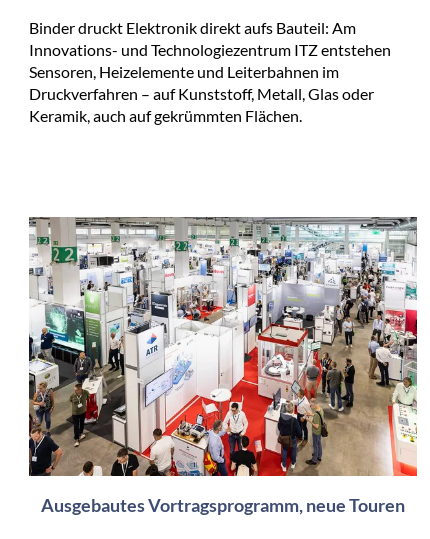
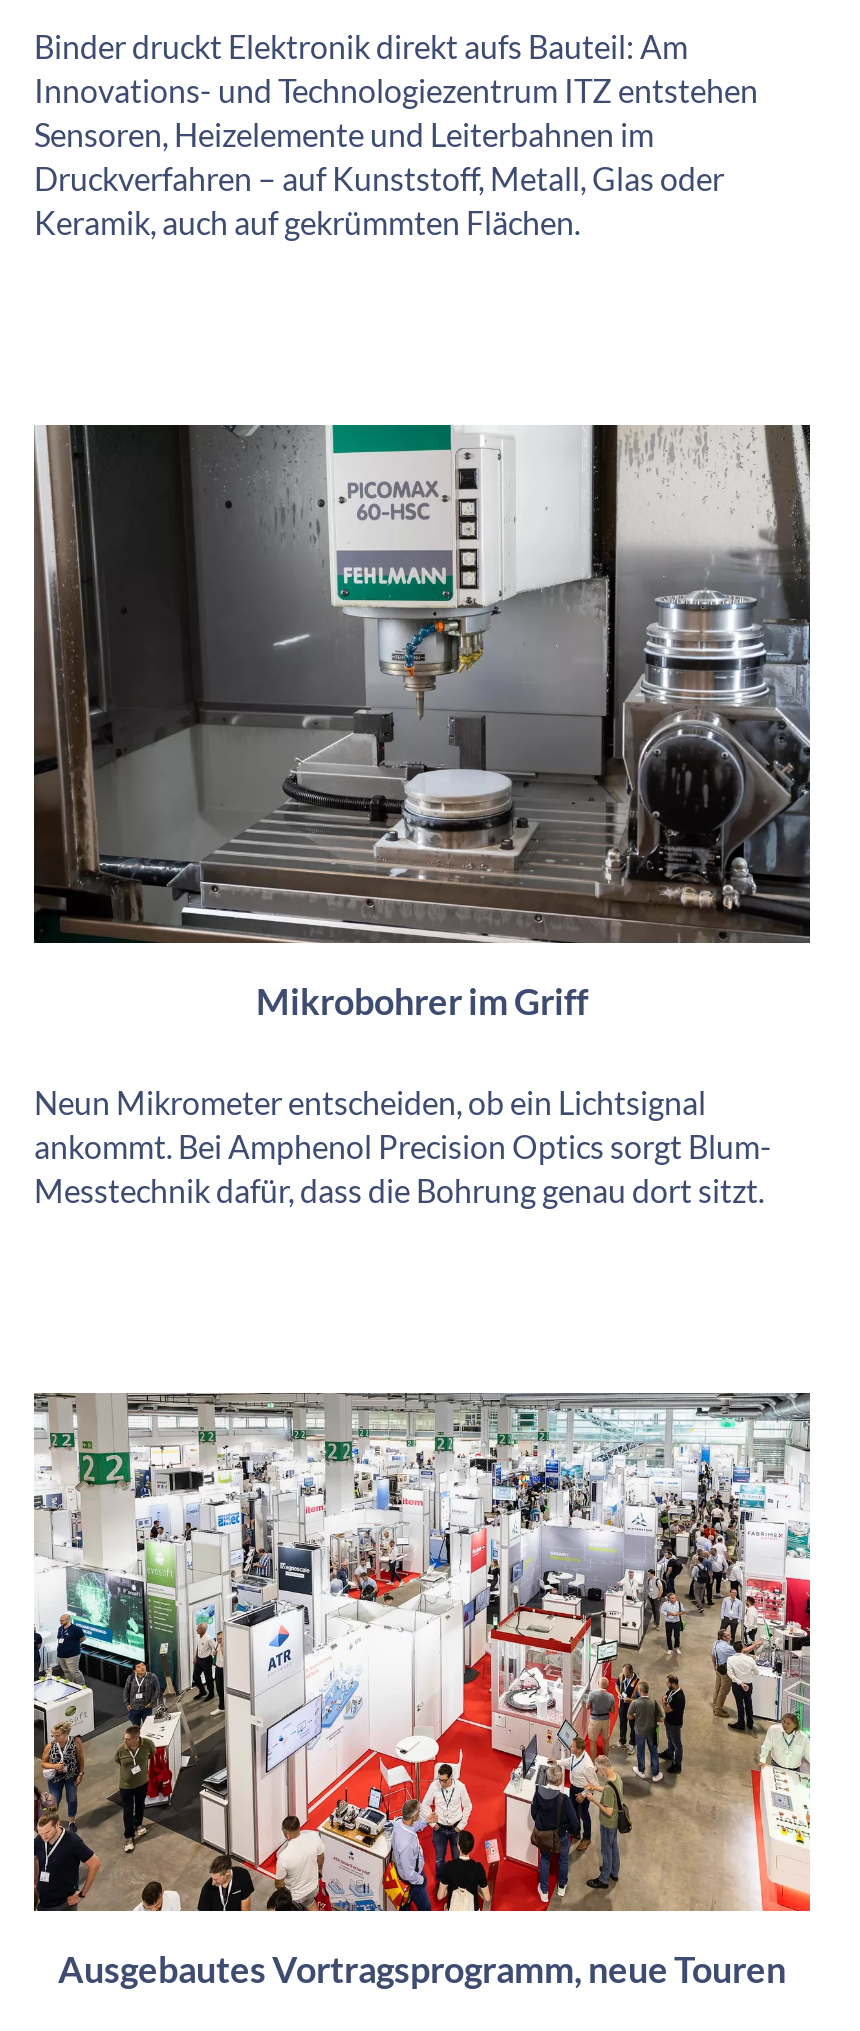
+ [image]
+ Mikrobohrer im Griff
+ Neun Mikrometer entscheiden, ob ein Lichtsignal
+ ankommt. Bei Amphenol Precision Optics sorgt Blum-
+ Messtechnik dafür, dass die Bohrung genau dort sitzt.
